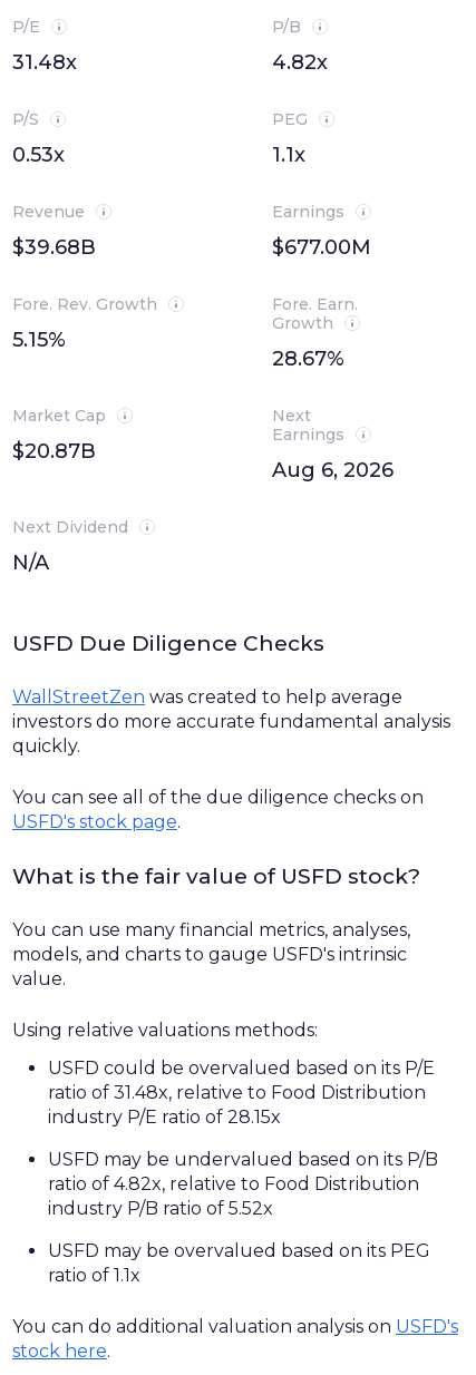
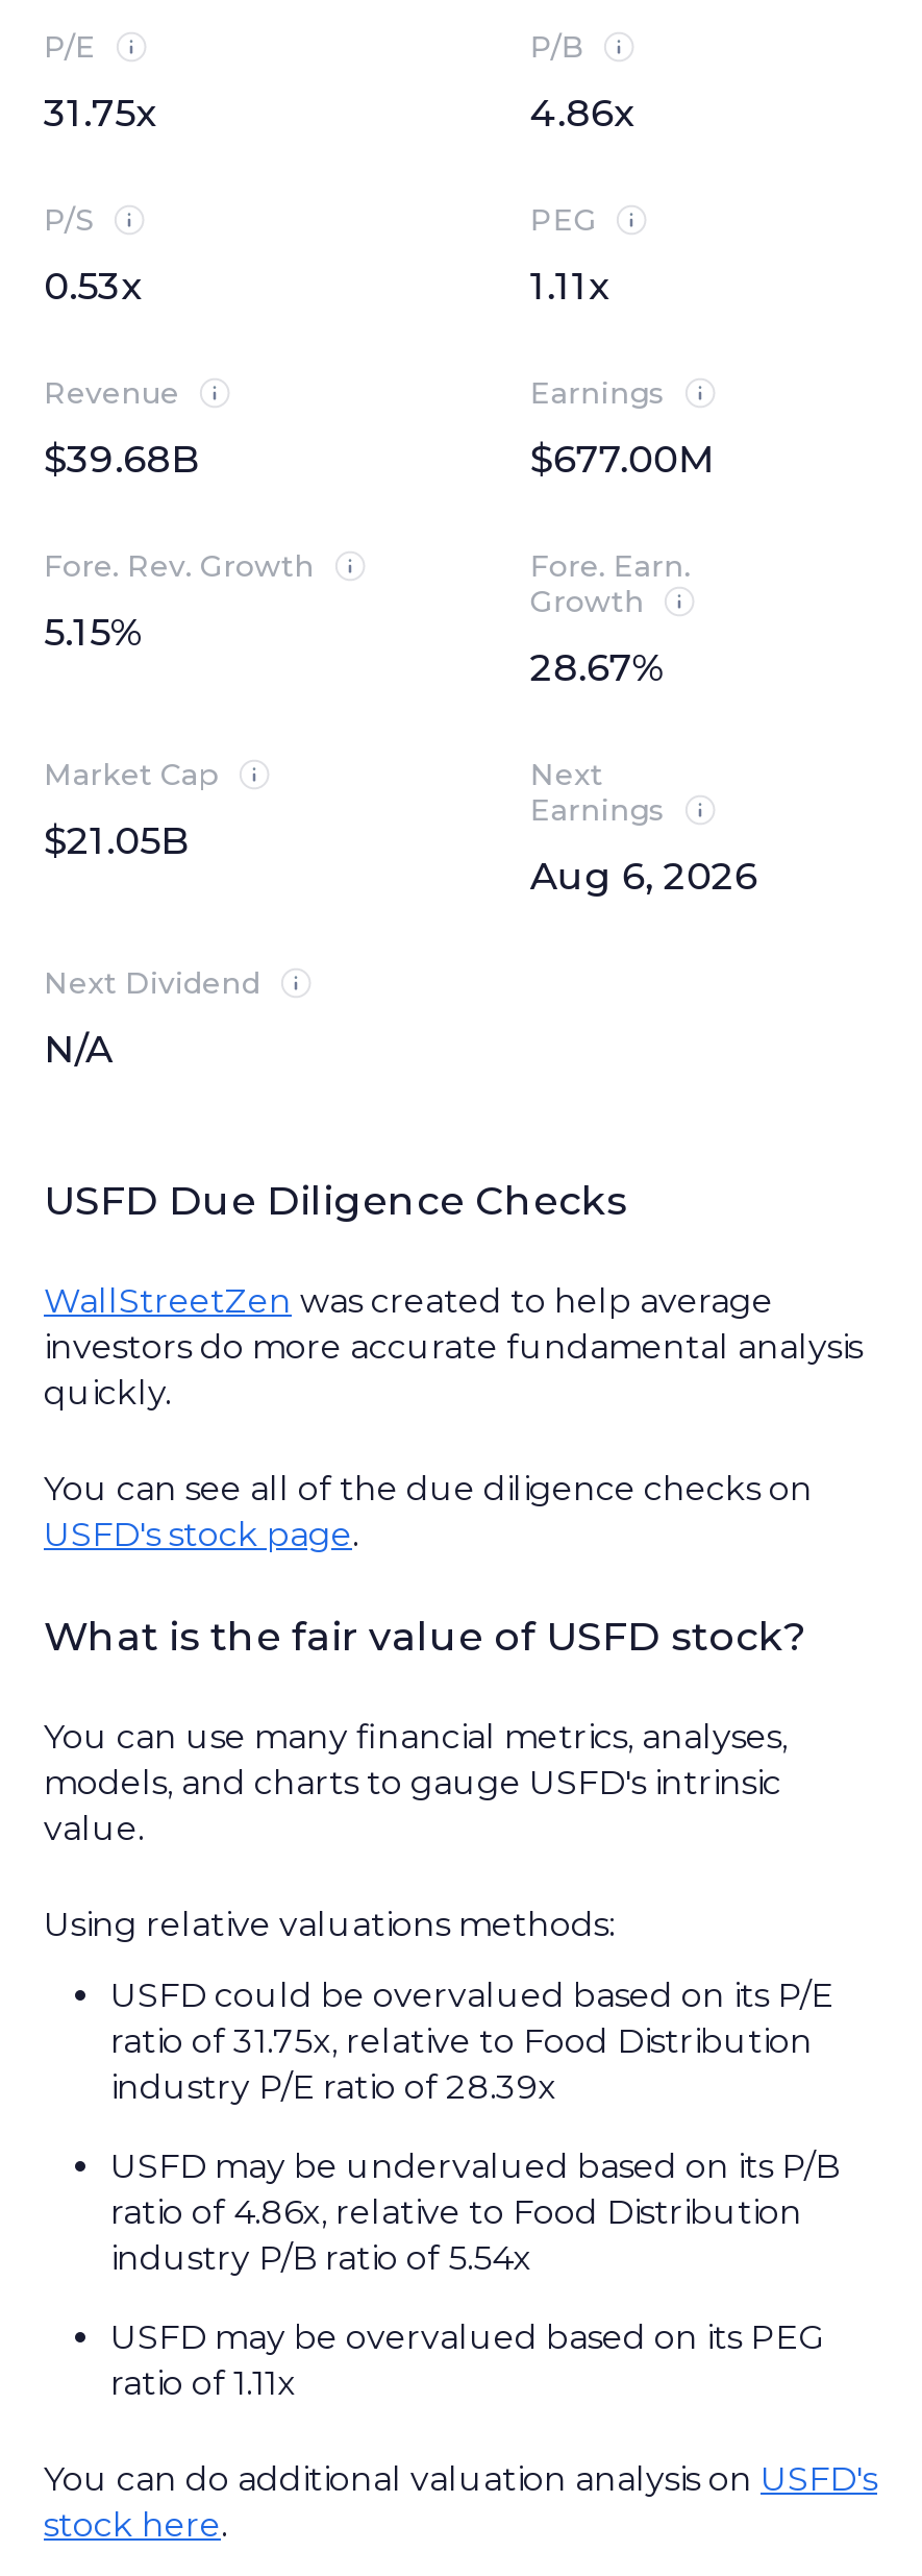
- 31.48x
+ 31.75x

- 4.82x
+ 4.86x

- 1.1x
+ 1.11x

- $20.87B
+ $21.05B

- ratio of 31.48x, relative to Food Distribution
+ ratio of 31.75x, relative to Food Distribution

- industry P/E ratio of 28.15x
+ industry P/E ratio of 28.39x

- ratio of 4.82x, relative to Food Distribution
+ ratio of 4.86x, relative to Food Distribution

- industry P/B ratio of 5.52x
+ industry P/B ratio of 5.54x

- ratio of 1.1x
+ ratio of 1.11x
